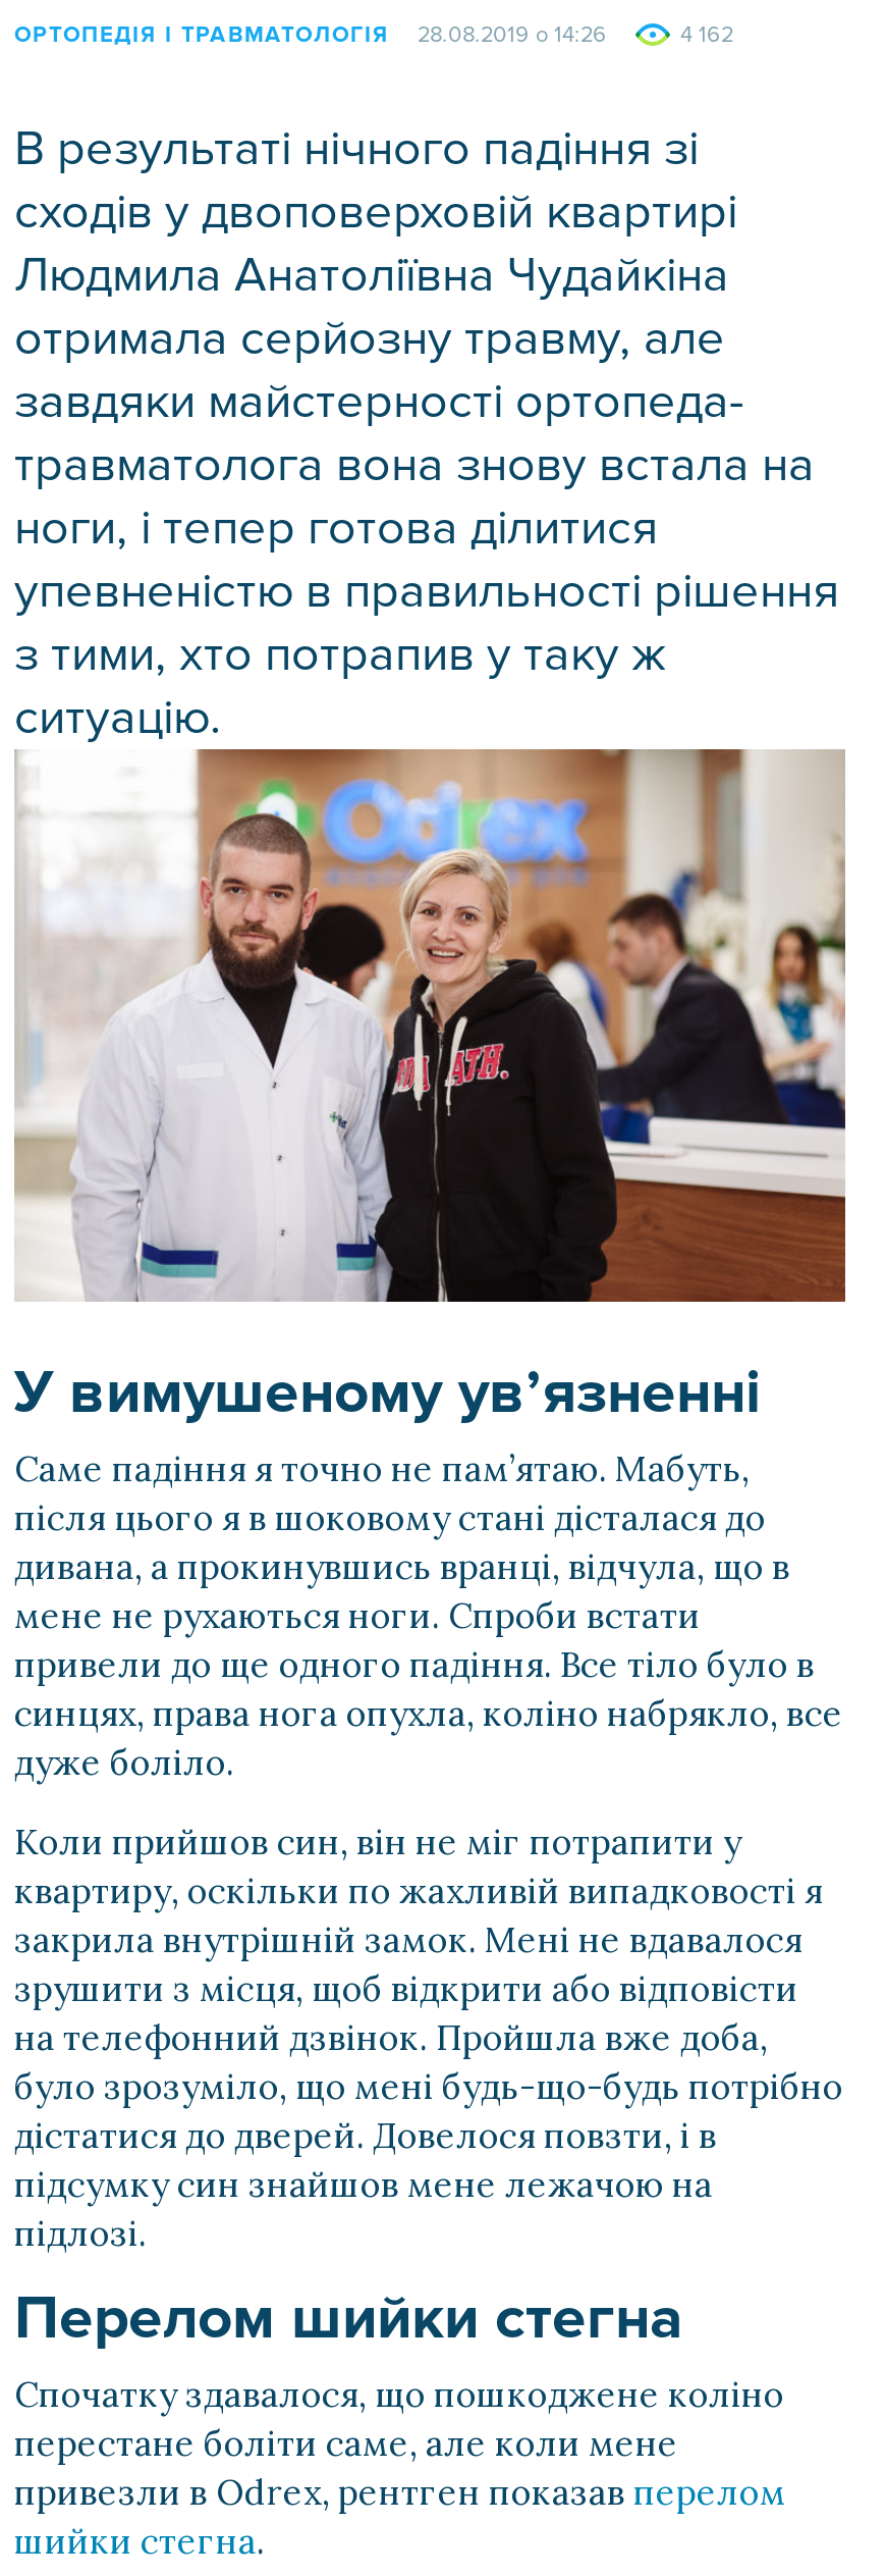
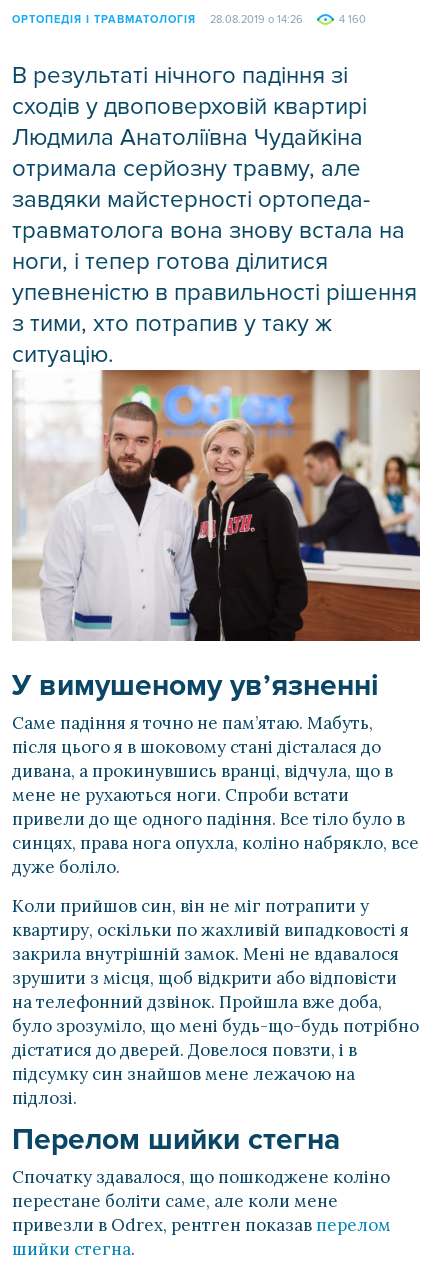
- 4 162
+ 4 160
